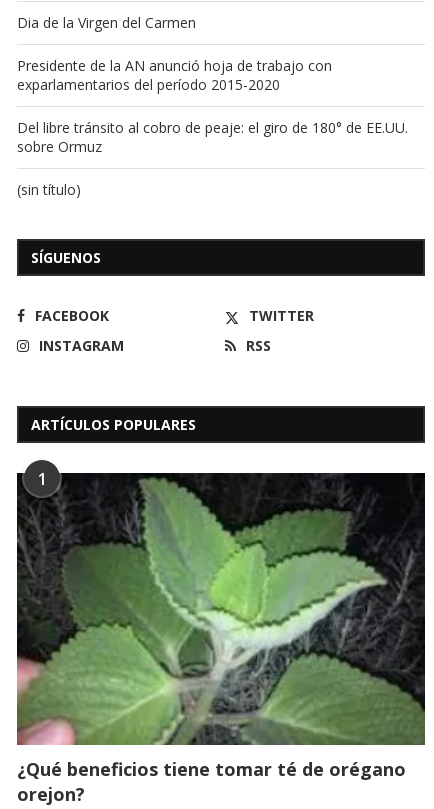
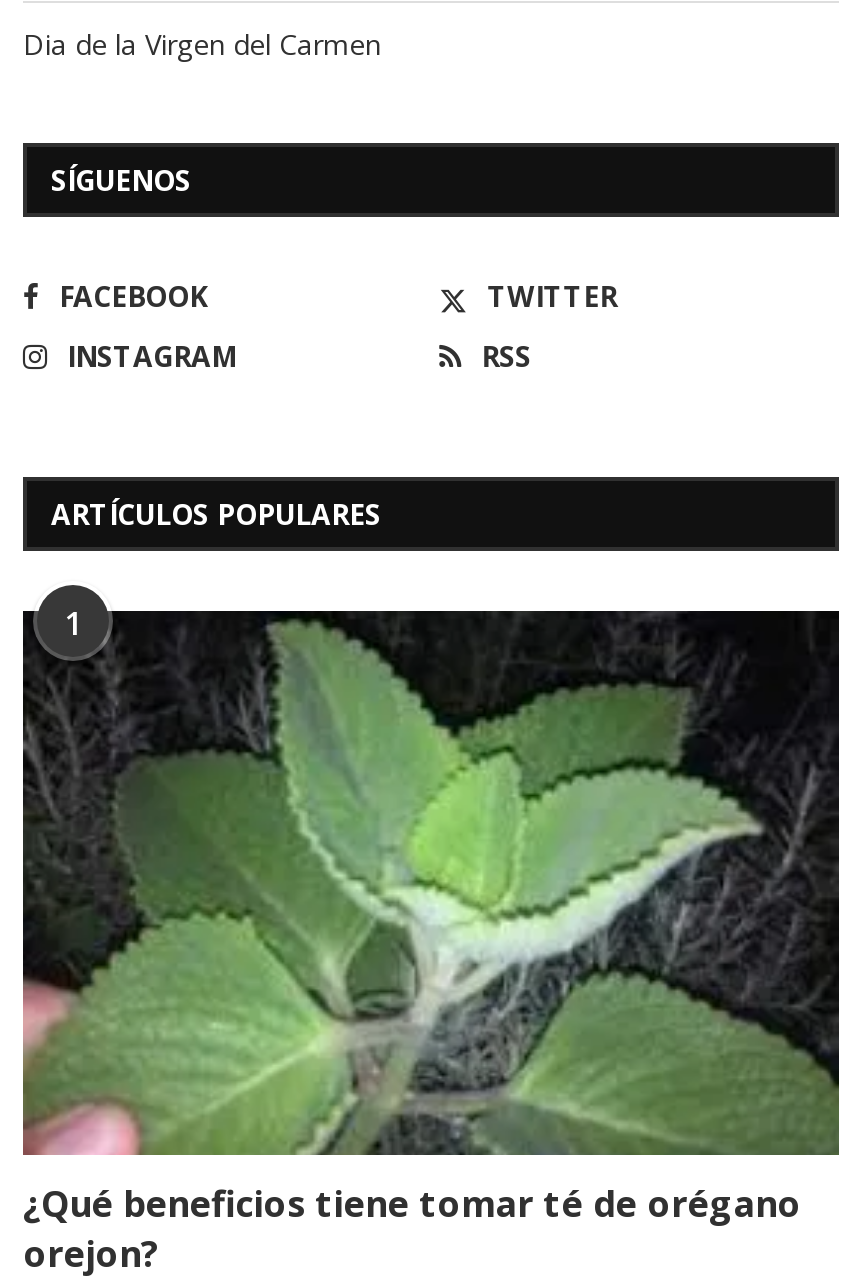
- Presidente de la AN anunció hoja de trabajo con
- exparlamentarios del período 2015-2020
- Del libre tránsito al cobro de peaje: el giro de 180° de EE.UU.
- sobre Ormuz
- (sin título)
